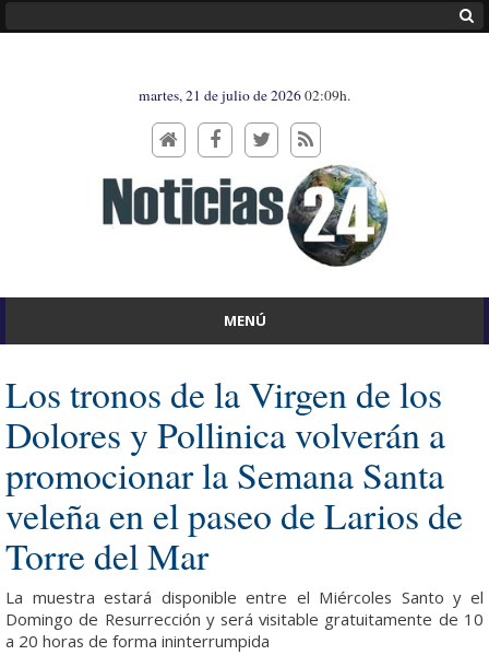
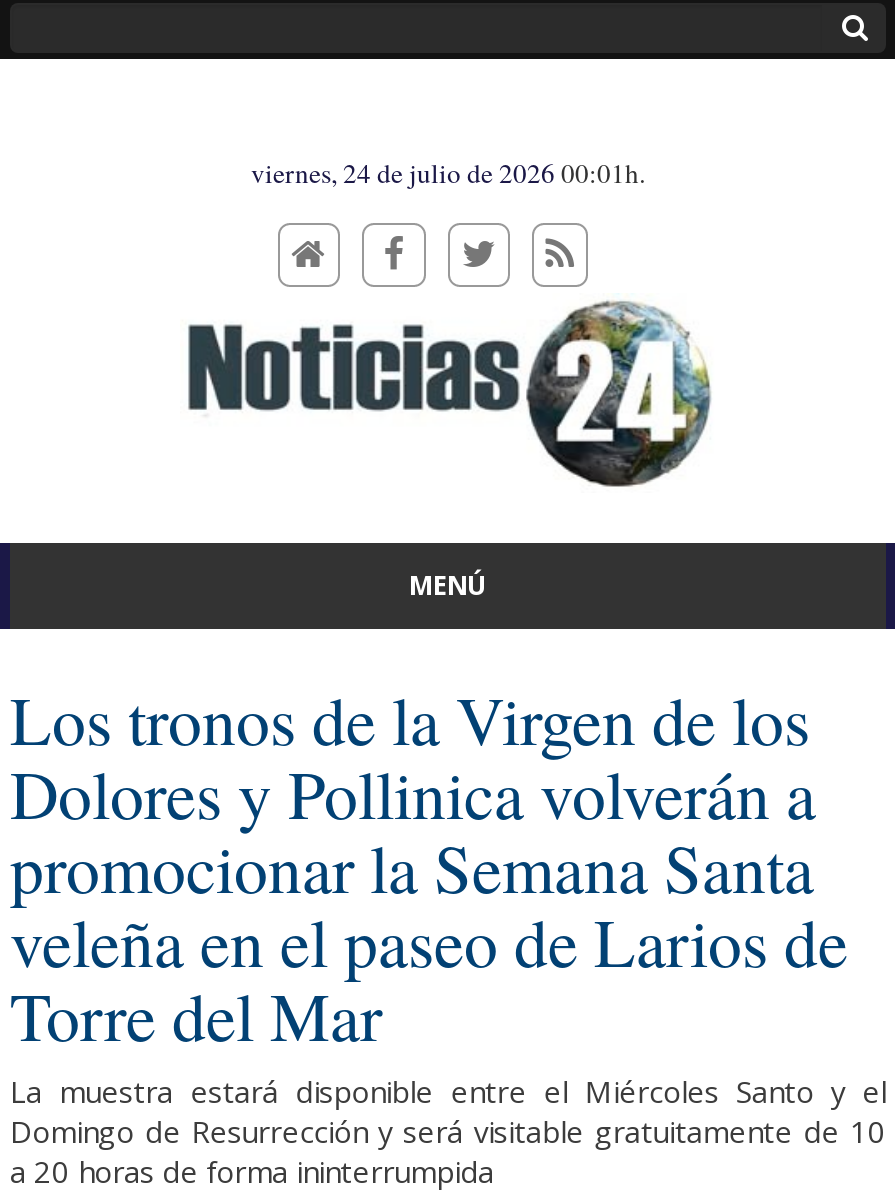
- martes, 21 de julio de 2026 02:09h.
+ viernes, 24 de julio de 2026 00:01h.
